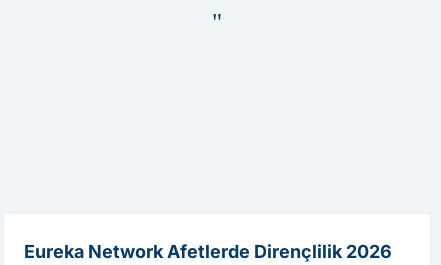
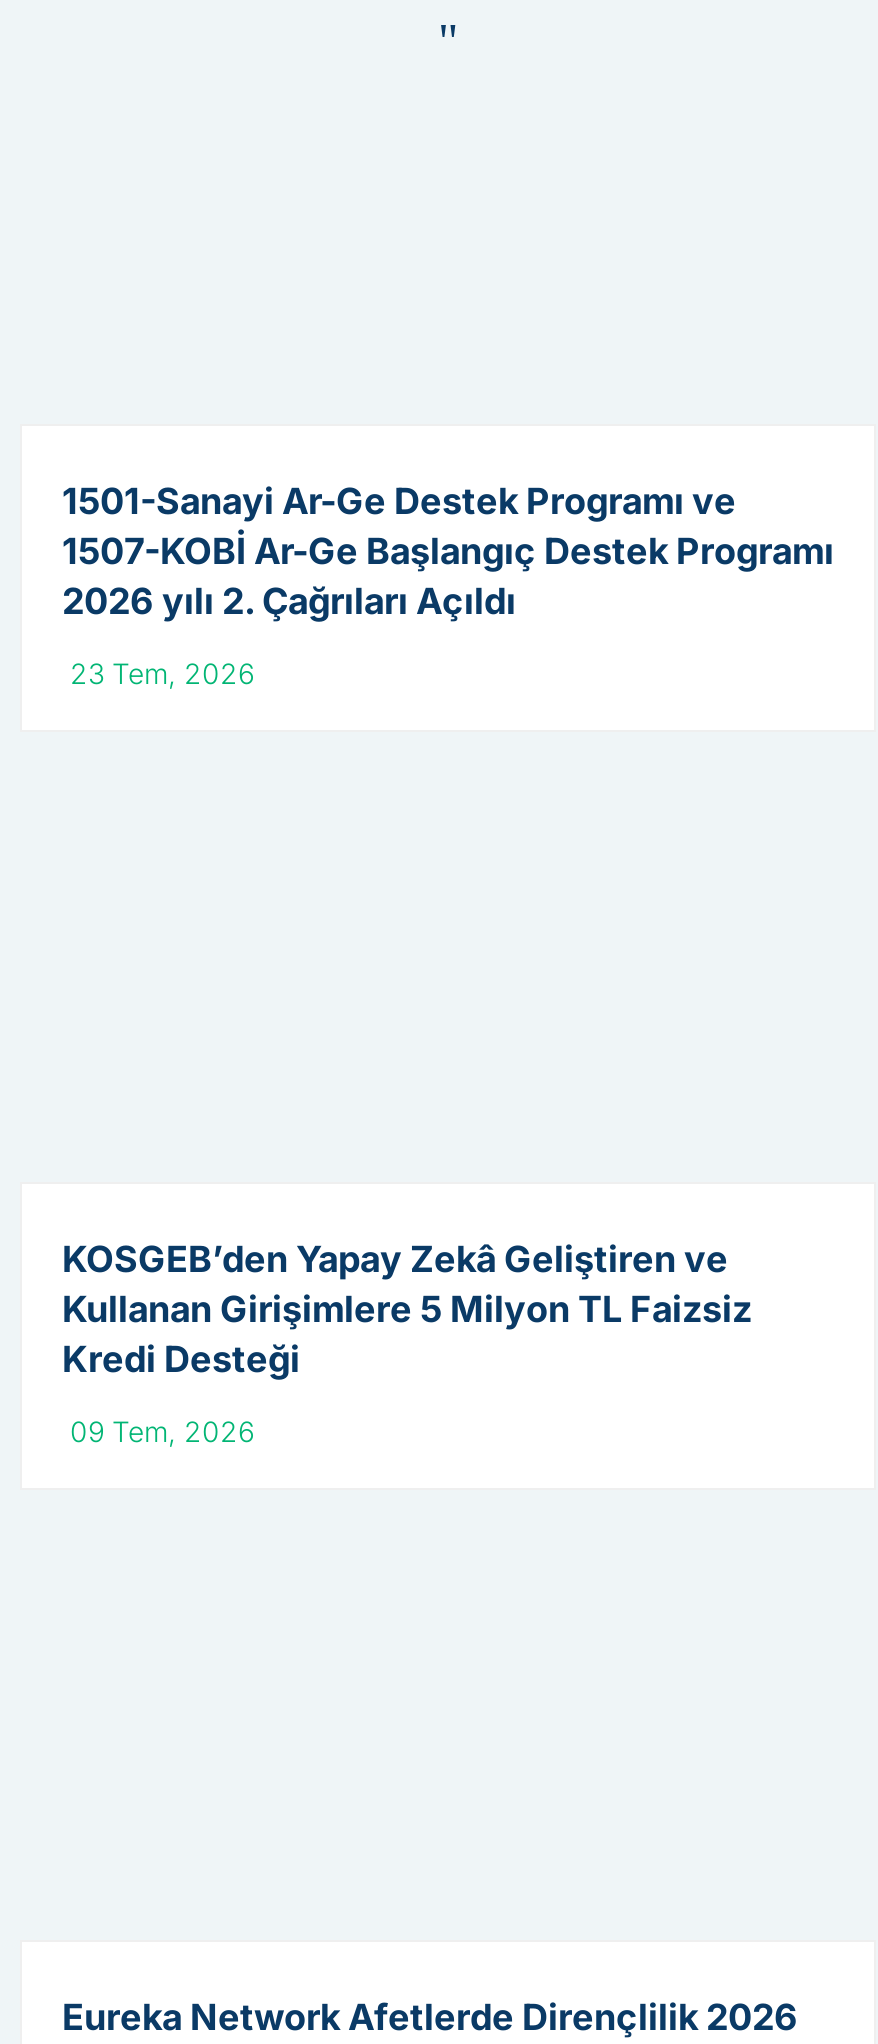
+ 1501-Sanayi Ar-Ge Destek Programı ve
+ 1507-KOBİ Ar-Ge Başlangıç Destek Programı
+ 2026 yılı 2. Çağrıları Açıldı
+ 23 Tem, 2026

+ KOSGEB’den Yapay Zekâ Geliştiren ve
+ Kullanan Girişimlere 5 Milyon TL Faizsiz
+ Kredi Desteği
+ 09 Tem, 2026
